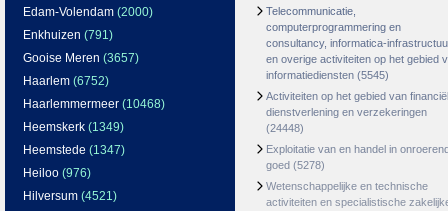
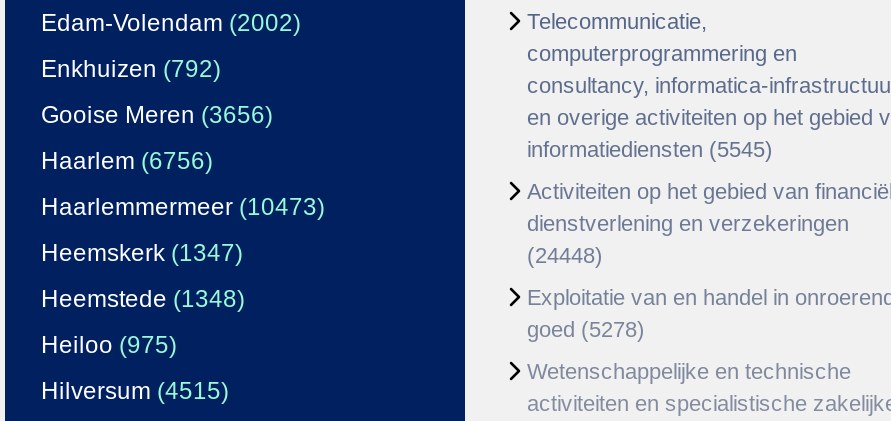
- Edam-Volendam (2000)
+ Edam-Volendam (2002)

- Enkhuizen (791)
+ Enkhuizen (792)

- Gooise Meren (3657)
+ Gooise Meren (3656)

- Haarlem (6752)
+ Haarlem (6756)

- Haarlemmermeer (10468)
+ Haarlemmermeer (10473)

- Heemskerk (1349)
+ Heemskerk (1347)

- Heemstede (1347)
+ Heemstede (1348)

- Heiloo (976)
+ Heiloo (975)

- Hilversum (4521)
+ Hilversum (4515)
